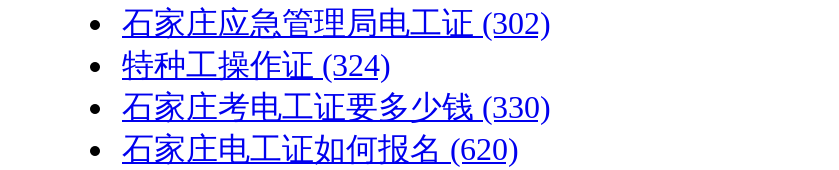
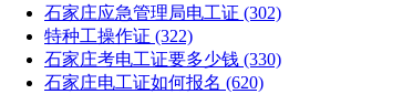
- 特种工操作证(324)
+ 特种工操作证(322)
